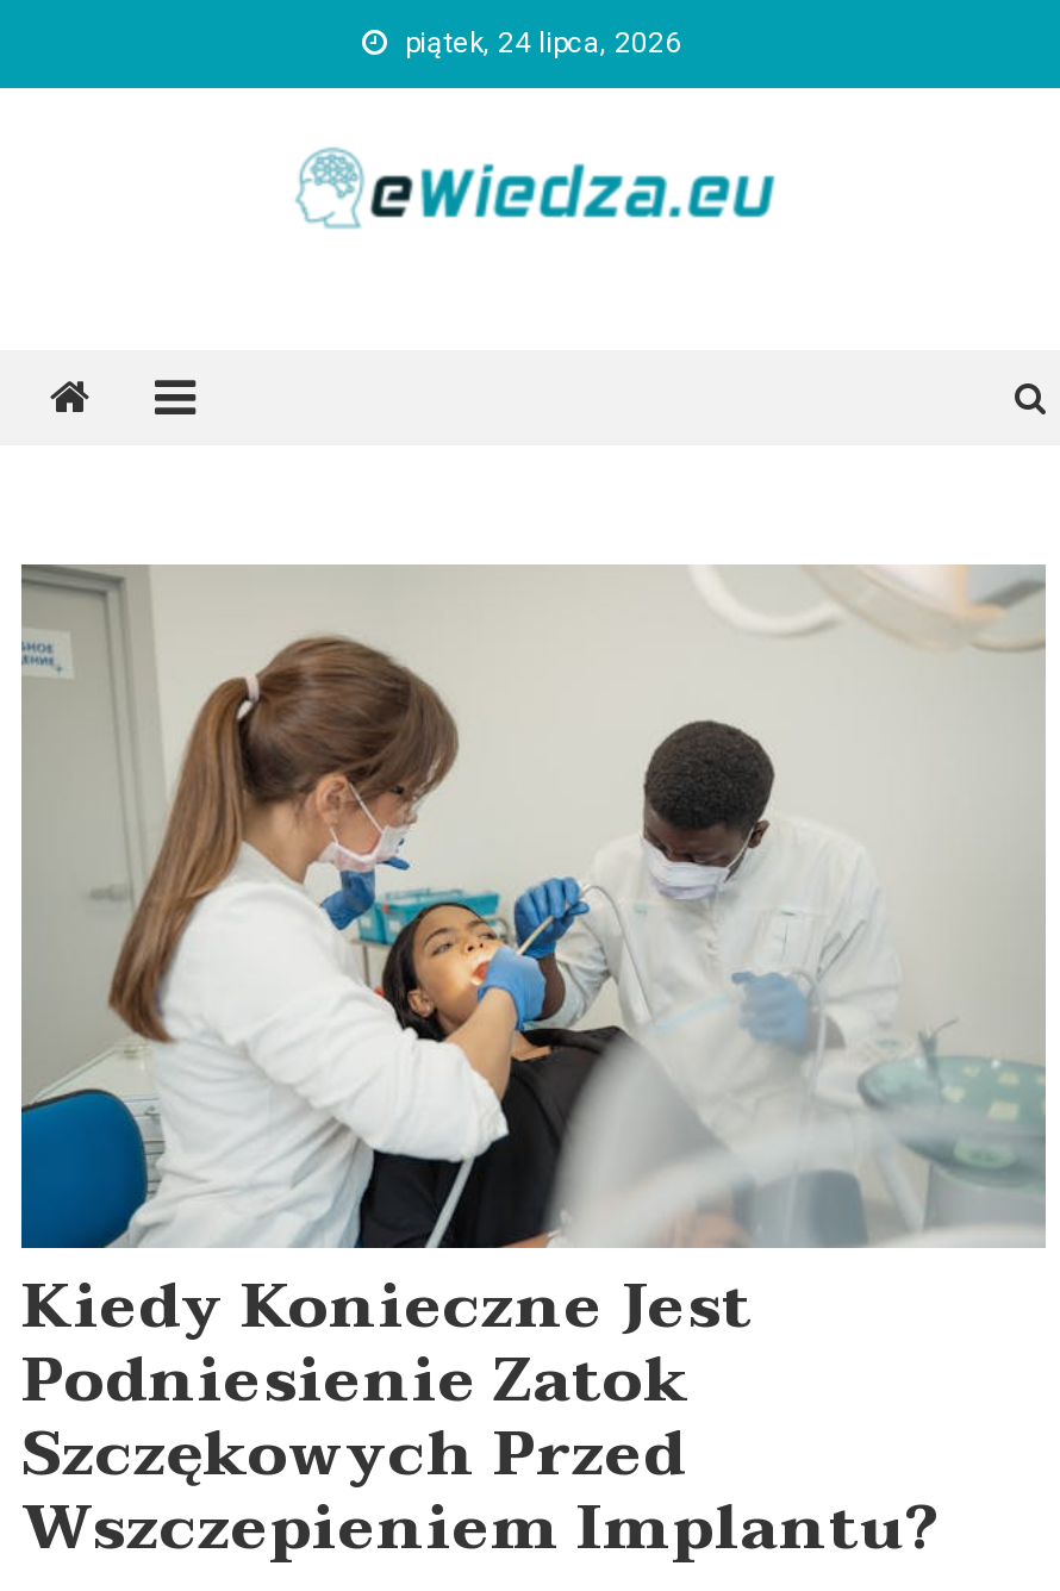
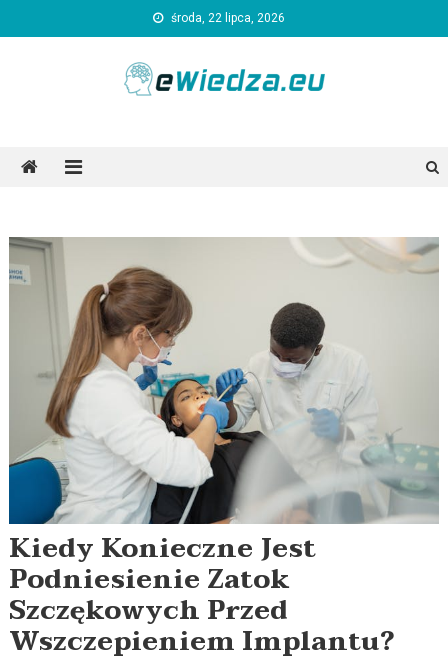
- piątek, 24 lipca, 2026
+ środa, 22 lipca, 2026
